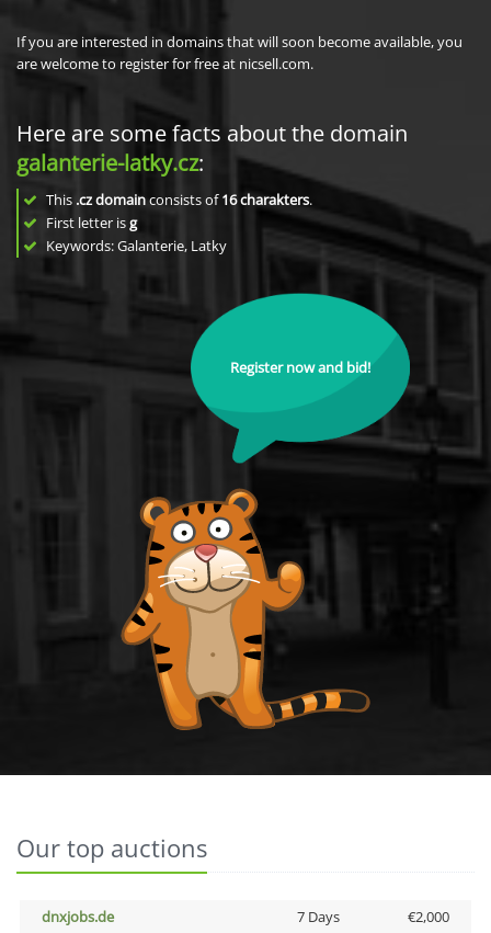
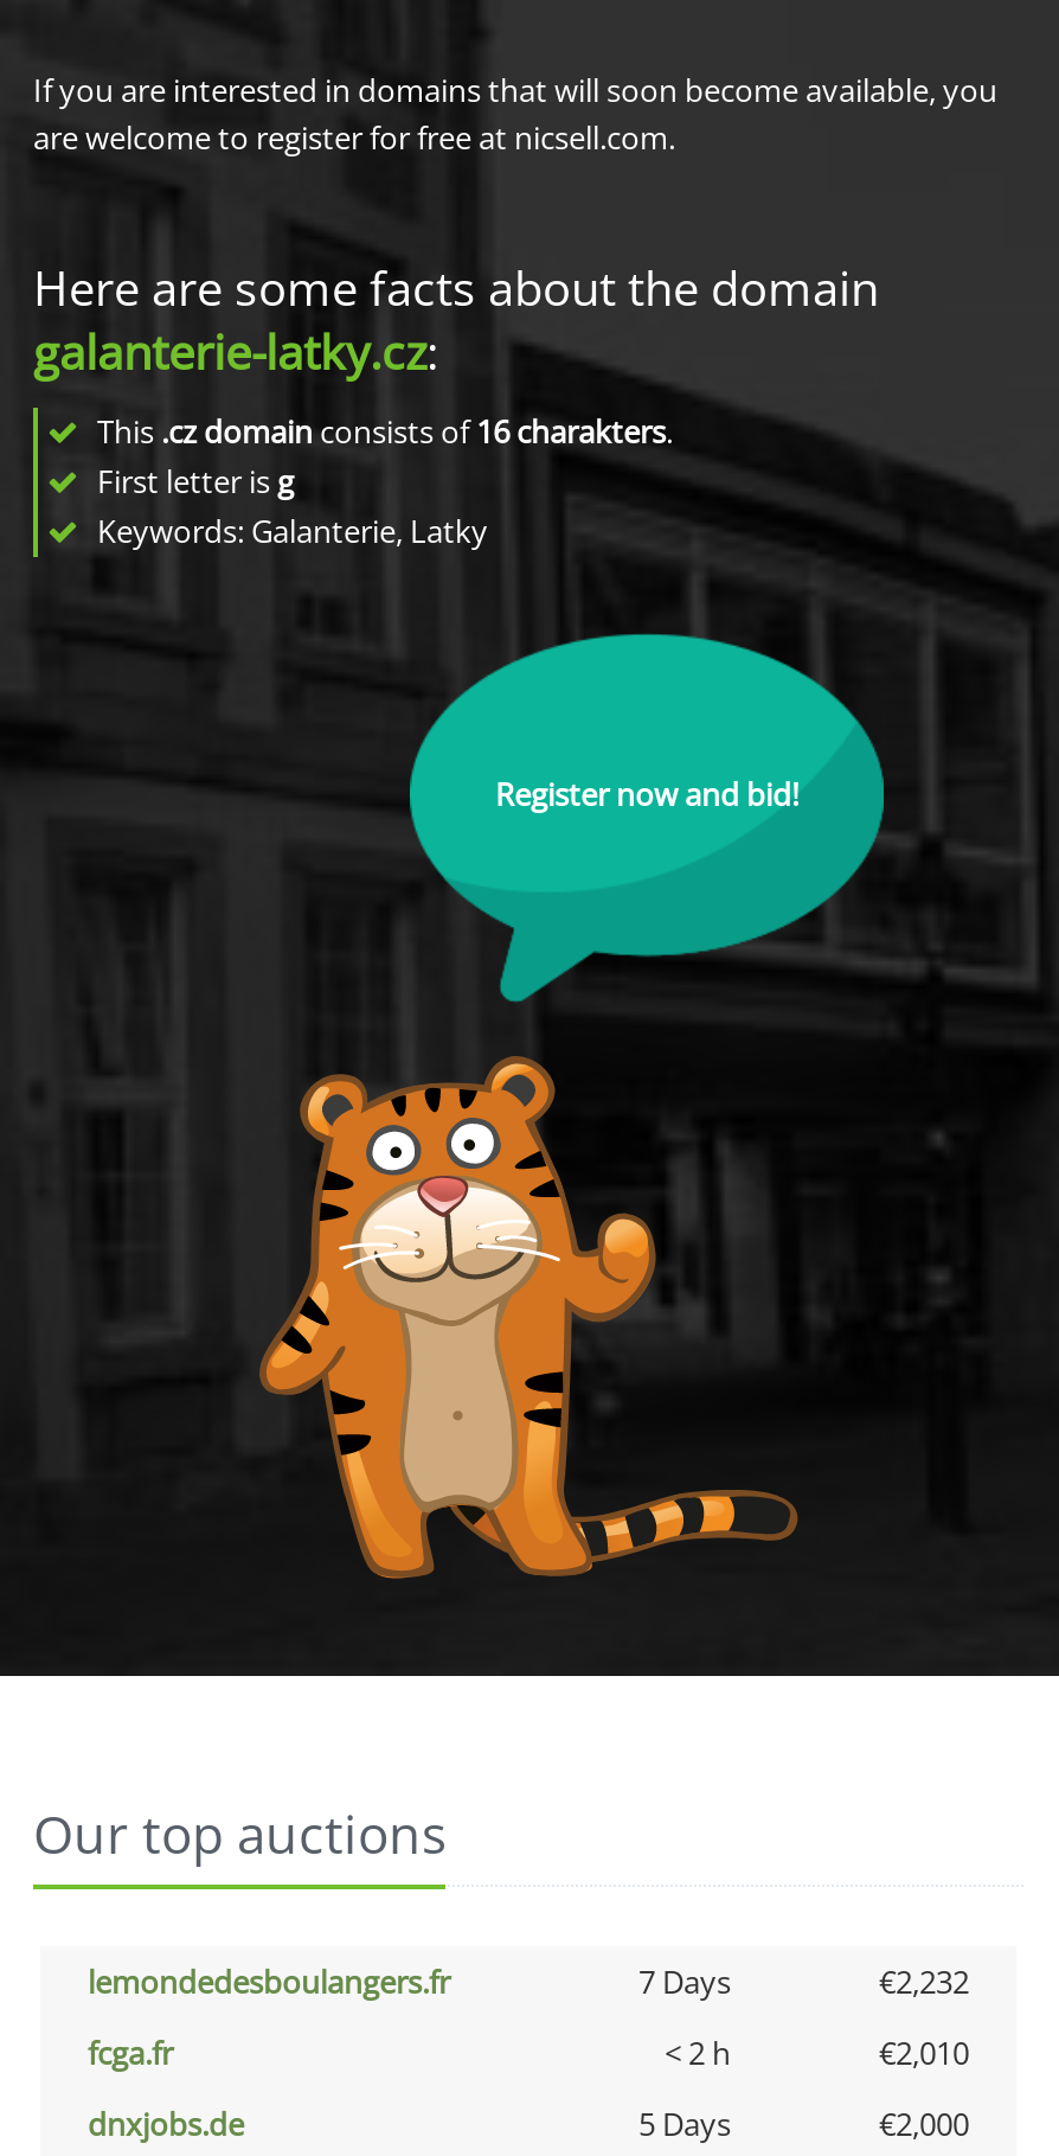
+ lemondedesboulangers.fr
+ 7 Days
+ €2,232
+ fcga.fr
+ < 2 h
+ €2,010

- 7 Days
+ 5 Days
